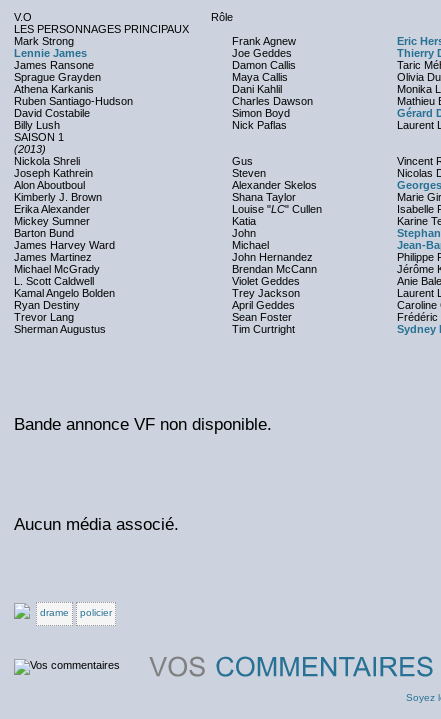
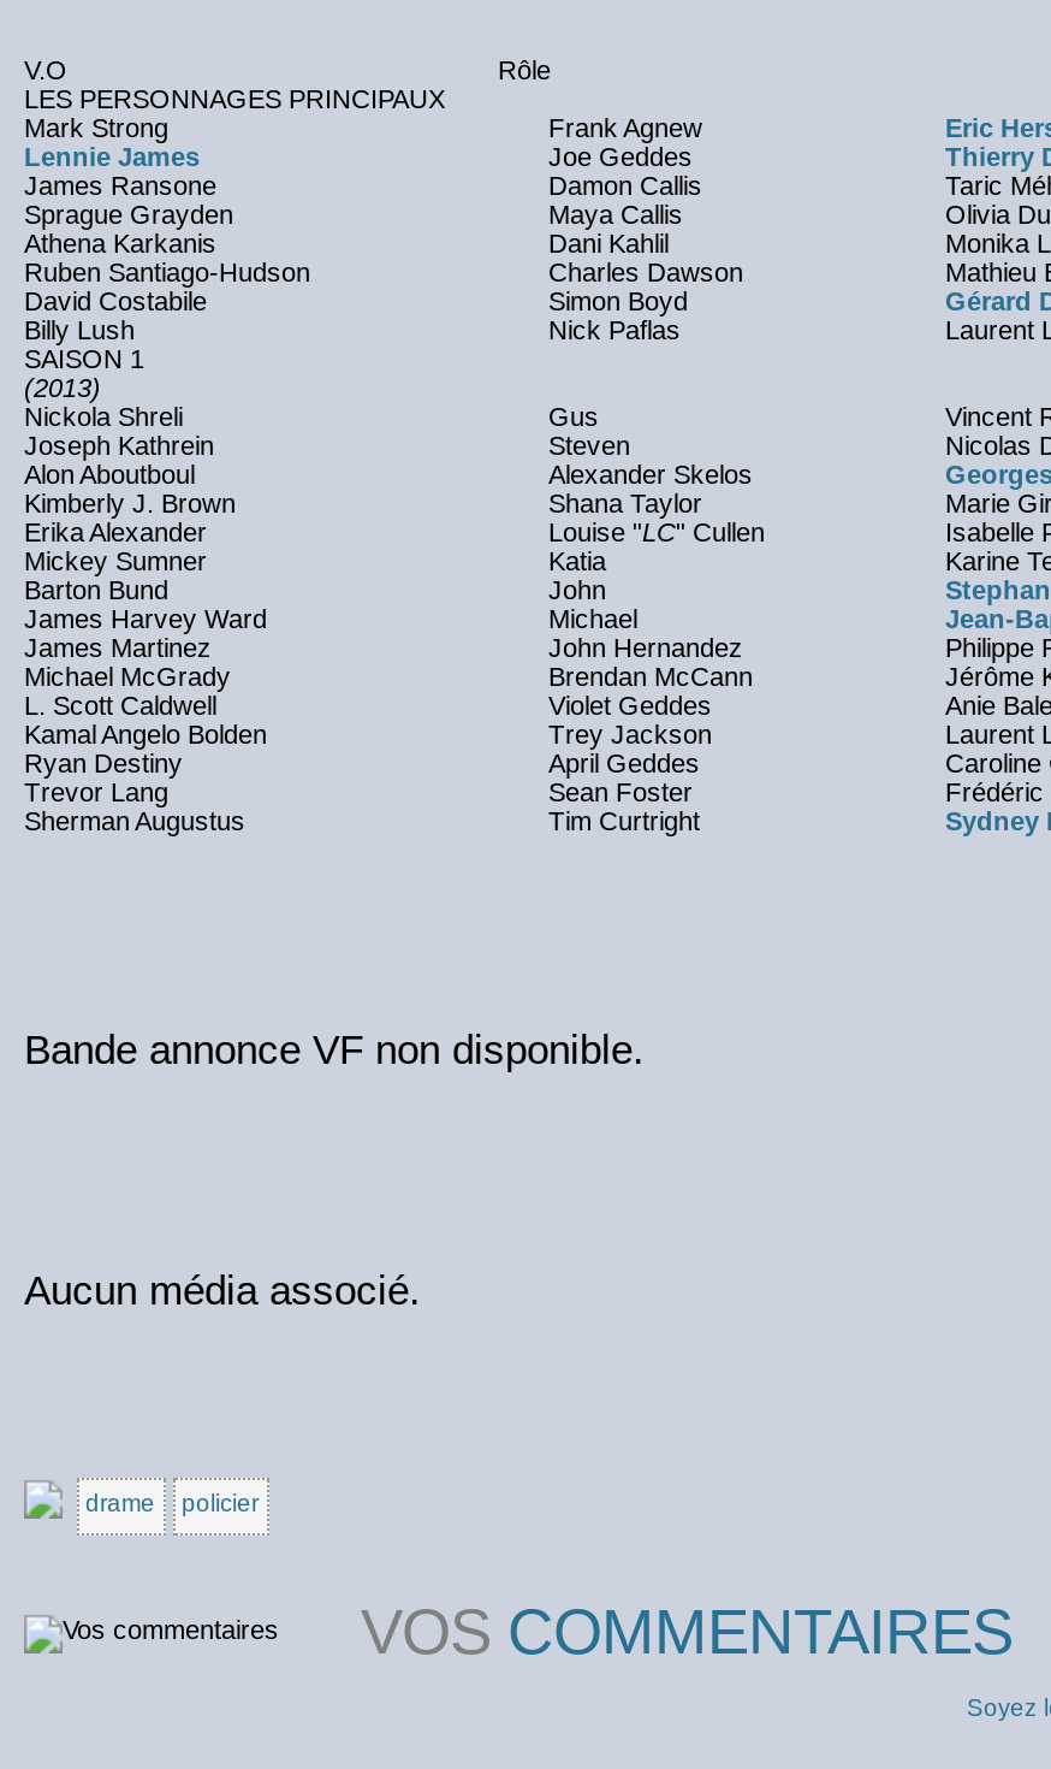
+ VOS COMMENTAIRES
